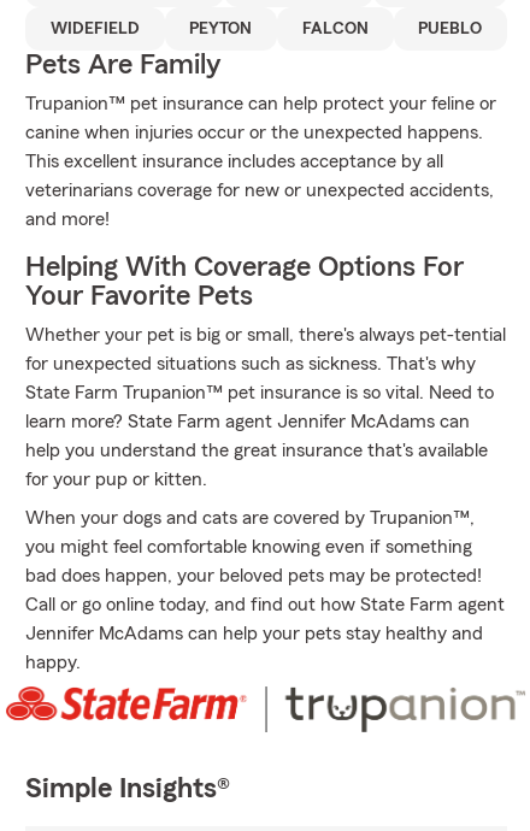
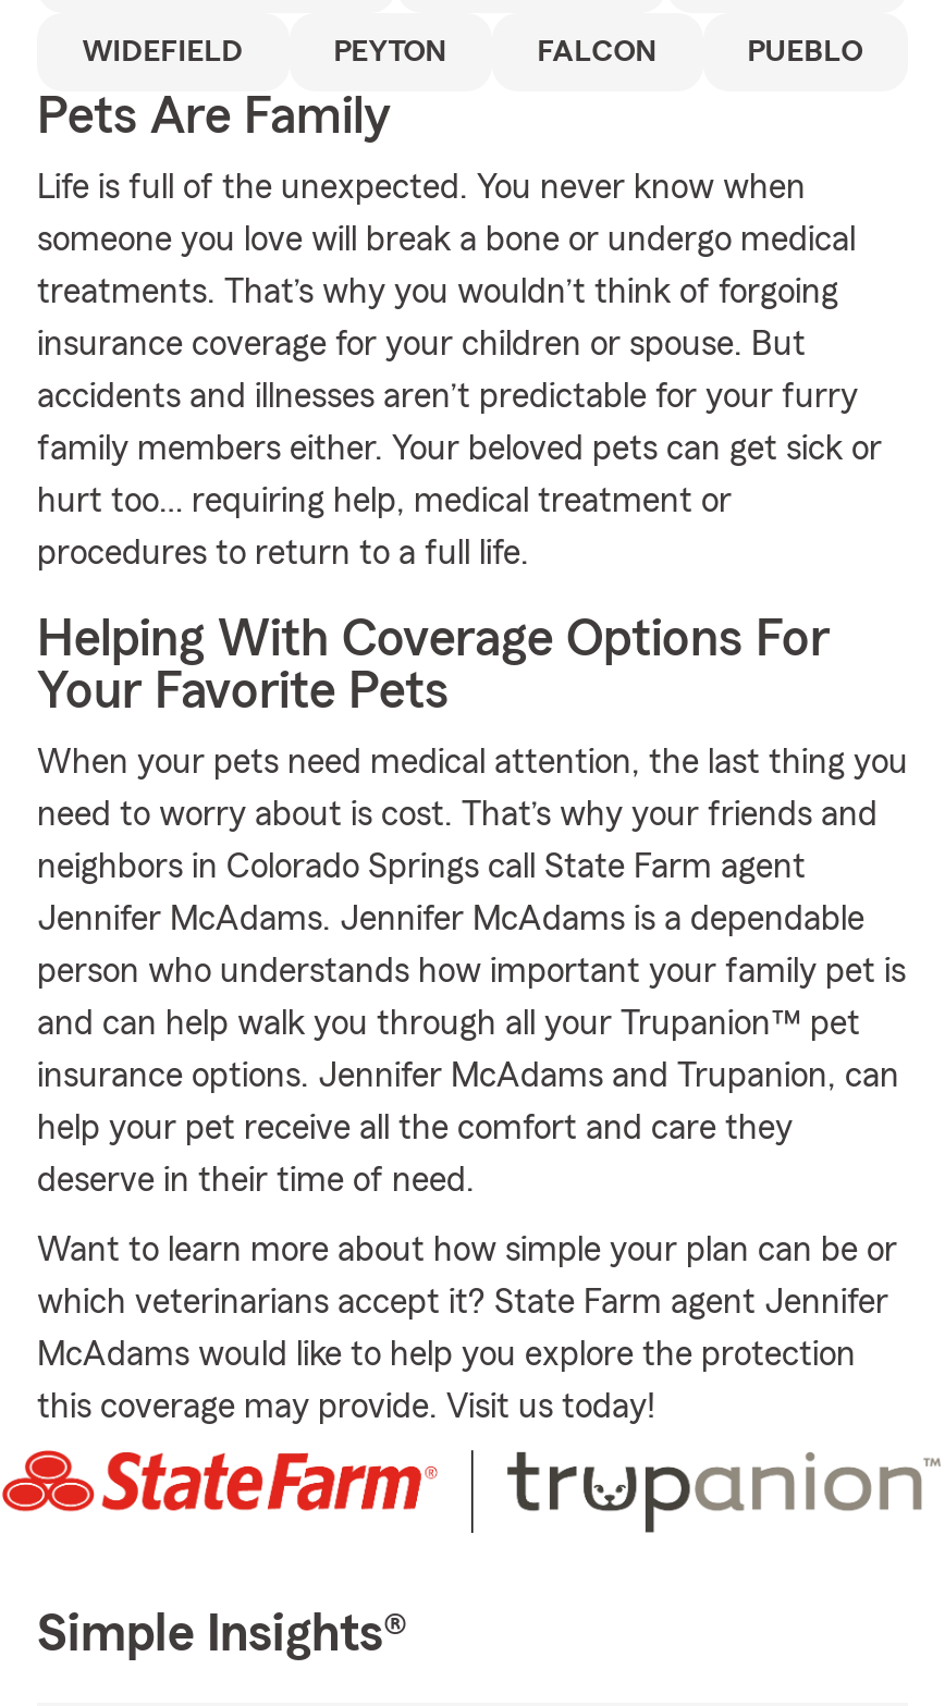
- Trupanion™ pet insurance can help protect your feline or
- canine when injuries occur or the unexpected happens.
- This excellent insurance includes acceptance by all
- veterinarians coverage for new or unexpected accidents,
- and more!
+ Life is full of the unexpected. You never know when
+ someone you love will break a bone or undergo medical
+ treatments. That’s why you wouldn’t think of forgoing
+ insurance coverage for your children or spouse. But
+ accidents and illnesses aren’t predictable for your furry
+ family members either. Your beloved pets can get sick or
+ hurt too… requiring help, medical treatment or
+ procedures to return to a full life.

- Whether your pet is big or small, there's always pet-tential
- for unexpected situations such as sickness. That's why
- State Farm Trupanion™ pet insurance is so vital. Need to
- learn more? State Farm agent Jennifer McAdams can
- help you understand the great insurance that's available
- for your pup or kitten.
- When your dogs and cats are covered by Trupanion™,
- you might feel comfortable knowing even if something
- bad does happen, your beloved pets may be protected!
- Call or go online today, and find out how State Farm agent
- Jennifer McAdams can help your pets stay healthy and
- happy.
+ When your pets need medical attention, the last thing you
+ need to worry about is cost. That’s why your friends and
+ neighbors in Colorado Springs call State Farm agent
+ Jennifer McAdams. Jennifer McAdams is a dependable
+ person who understands how important your family pet is
+ and can help walk you through all your Trupanion™ pet
+ insurance options. Jennifer McAdams and Trupanion, can
+ help your pet receive all the comfort and care they
+ deserve in their time of need.
+ Want to learn more about how simple your plan can be or
+ which veterinarians accept it? State Farm agent Jennifer
+ McAdams would like to help you explore the protection
+ this coverage may provide. Visit us today!
